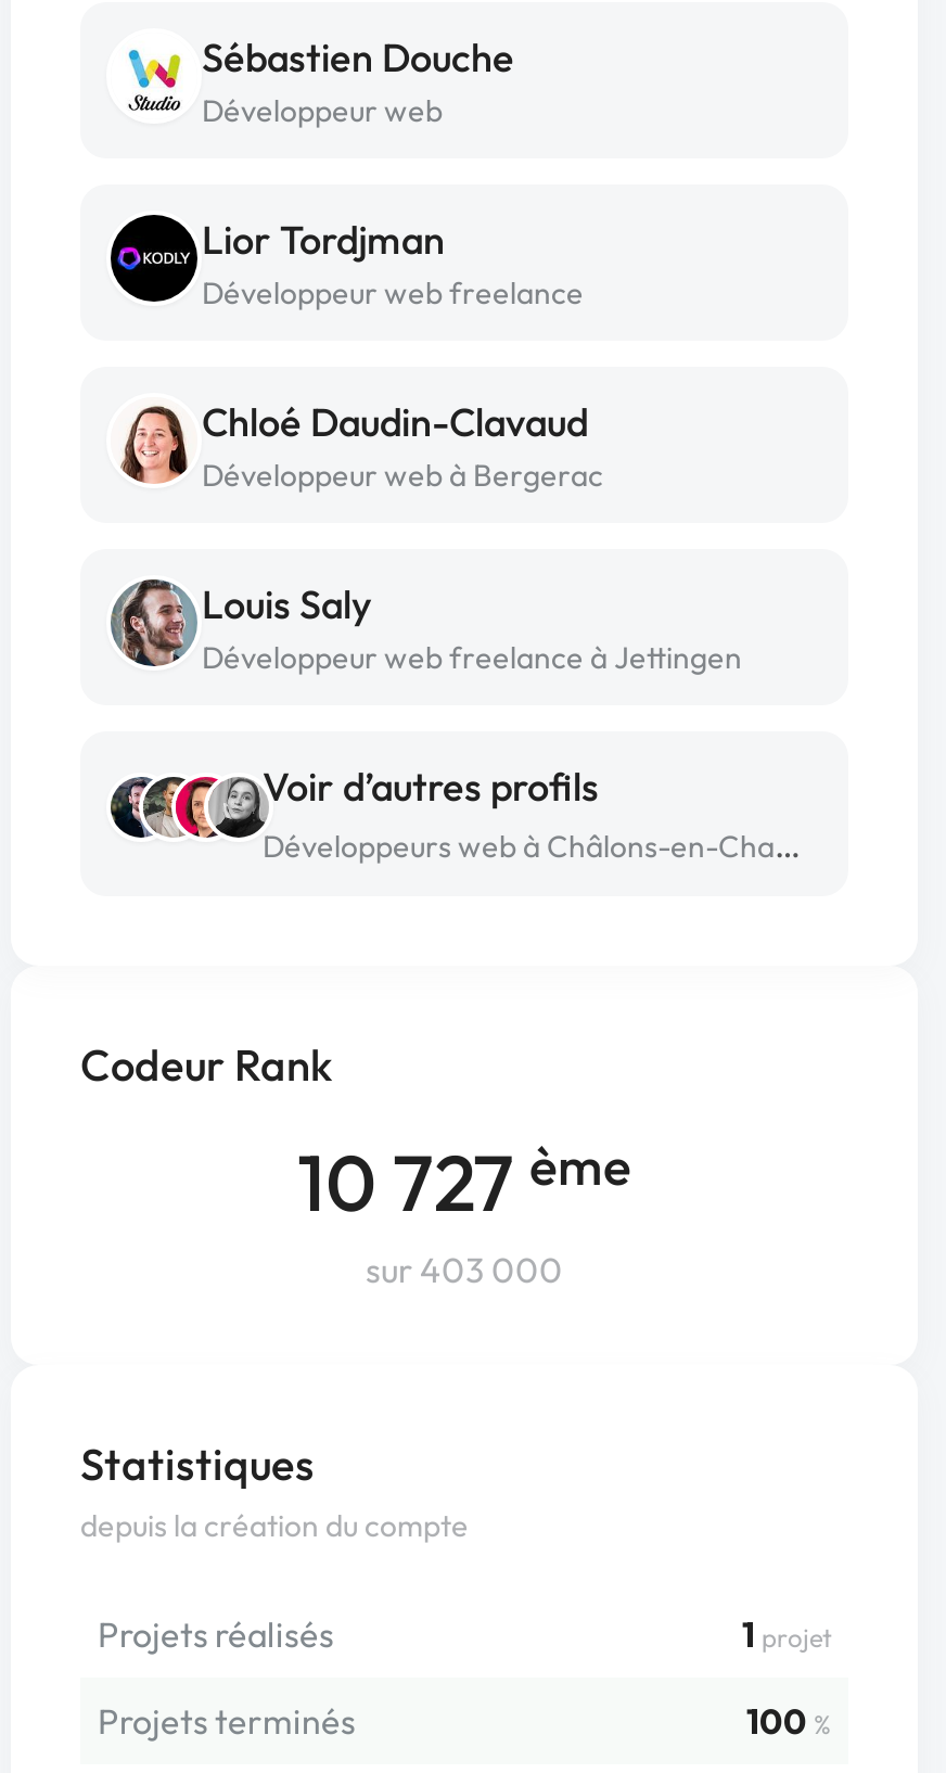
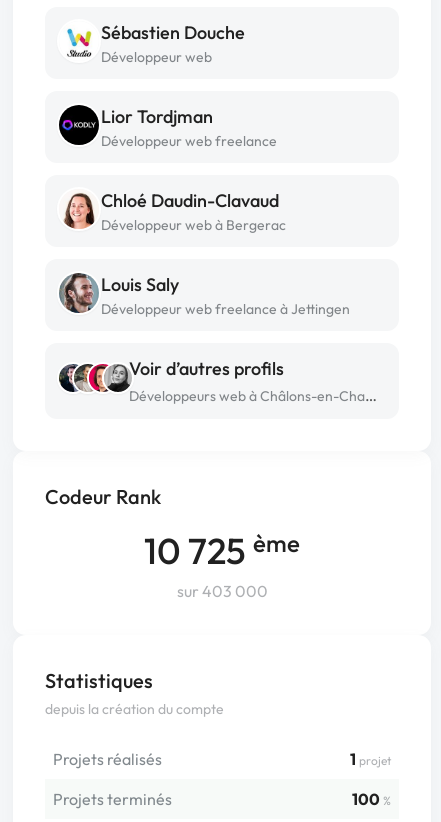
- 10 727 ème
+ 10 725 ème
